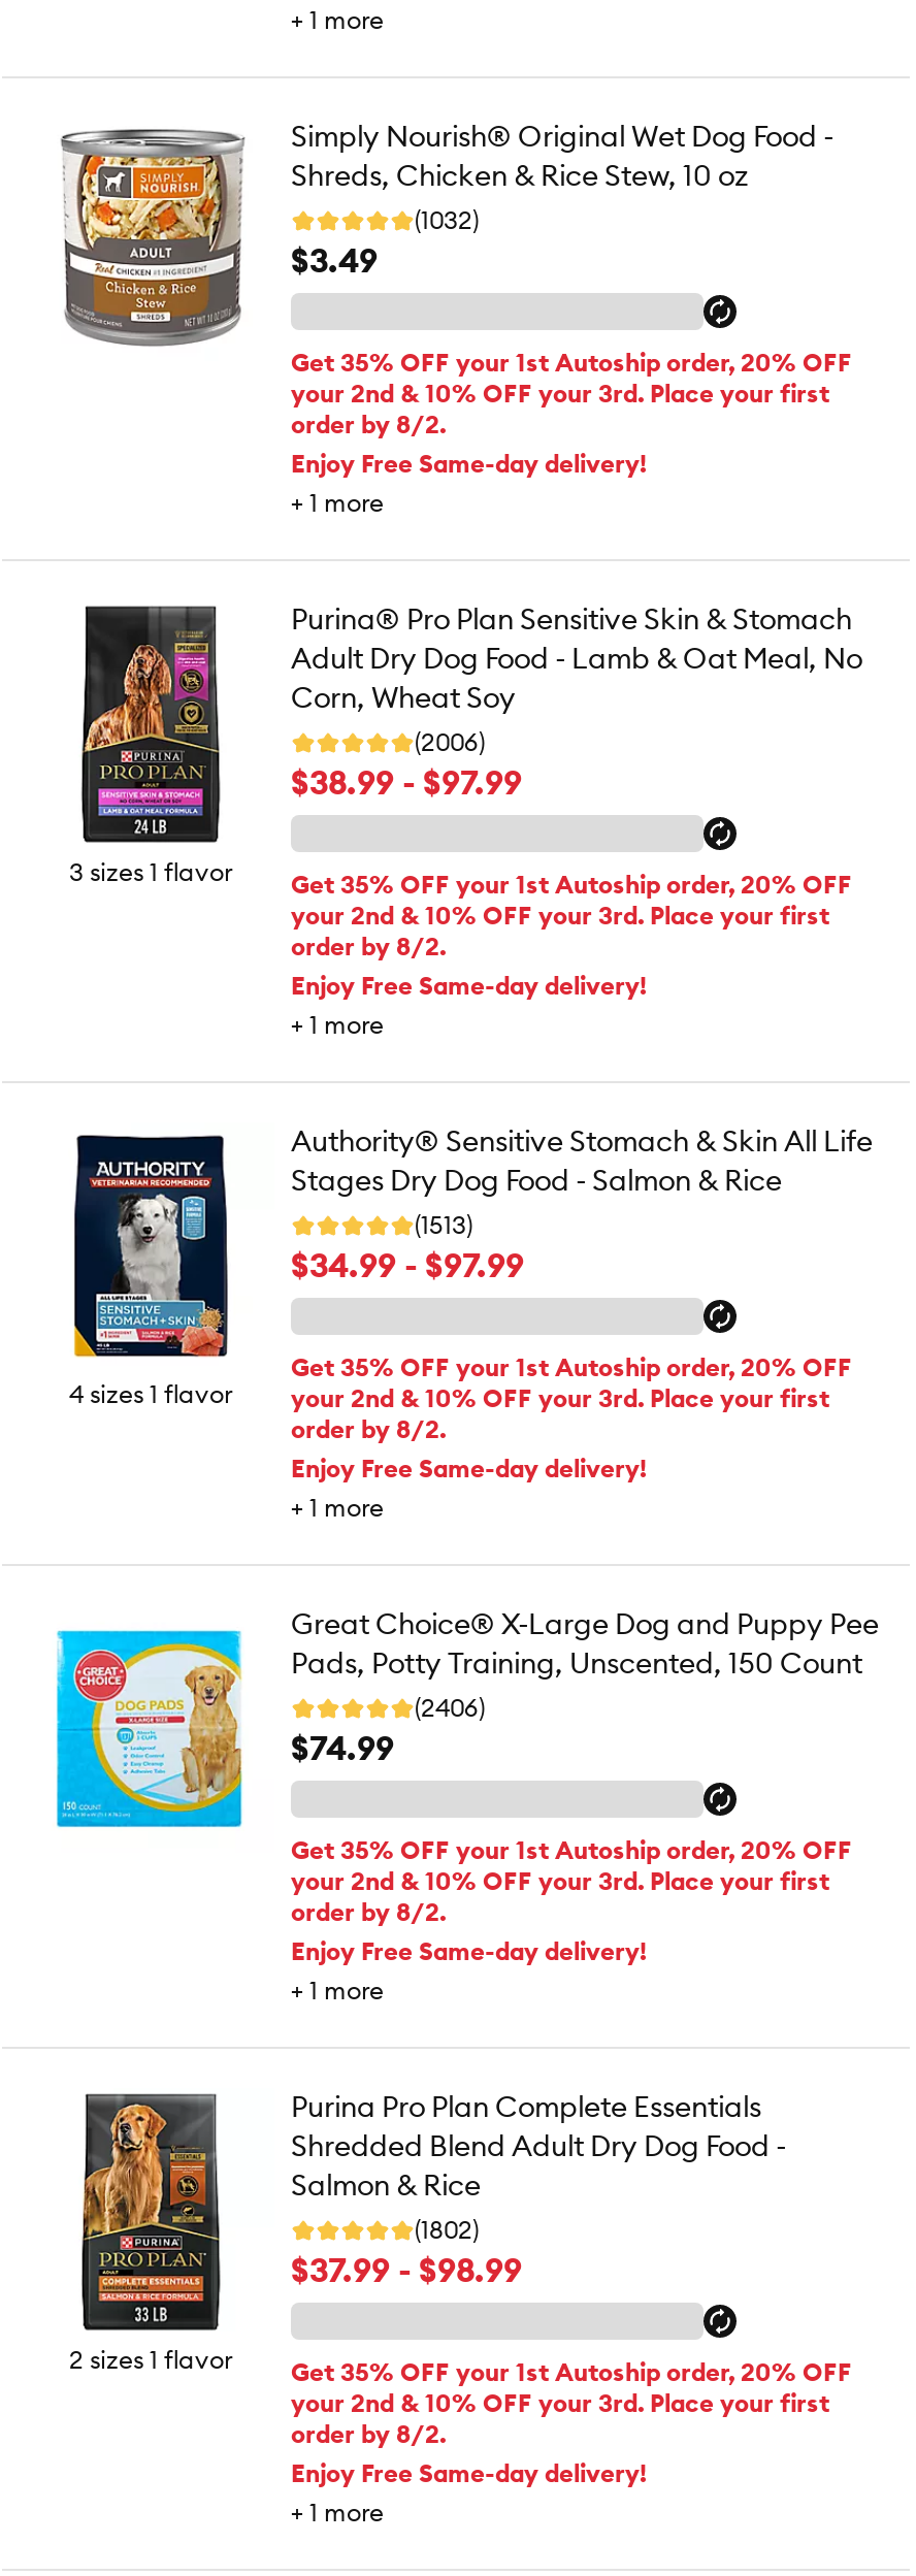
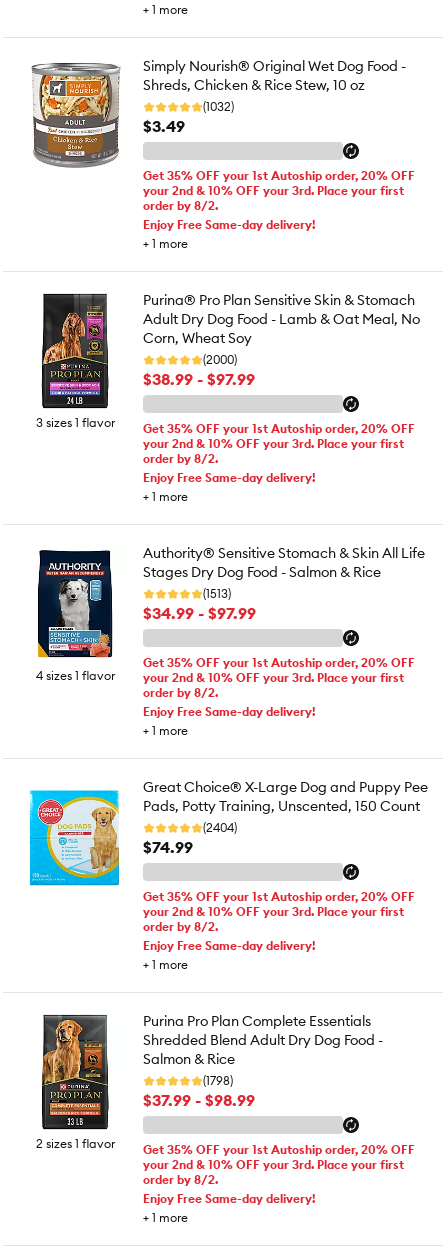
- (2006)
+ (2000)

- (2406)
+ (2404)

- (1802)
+ (1798)
